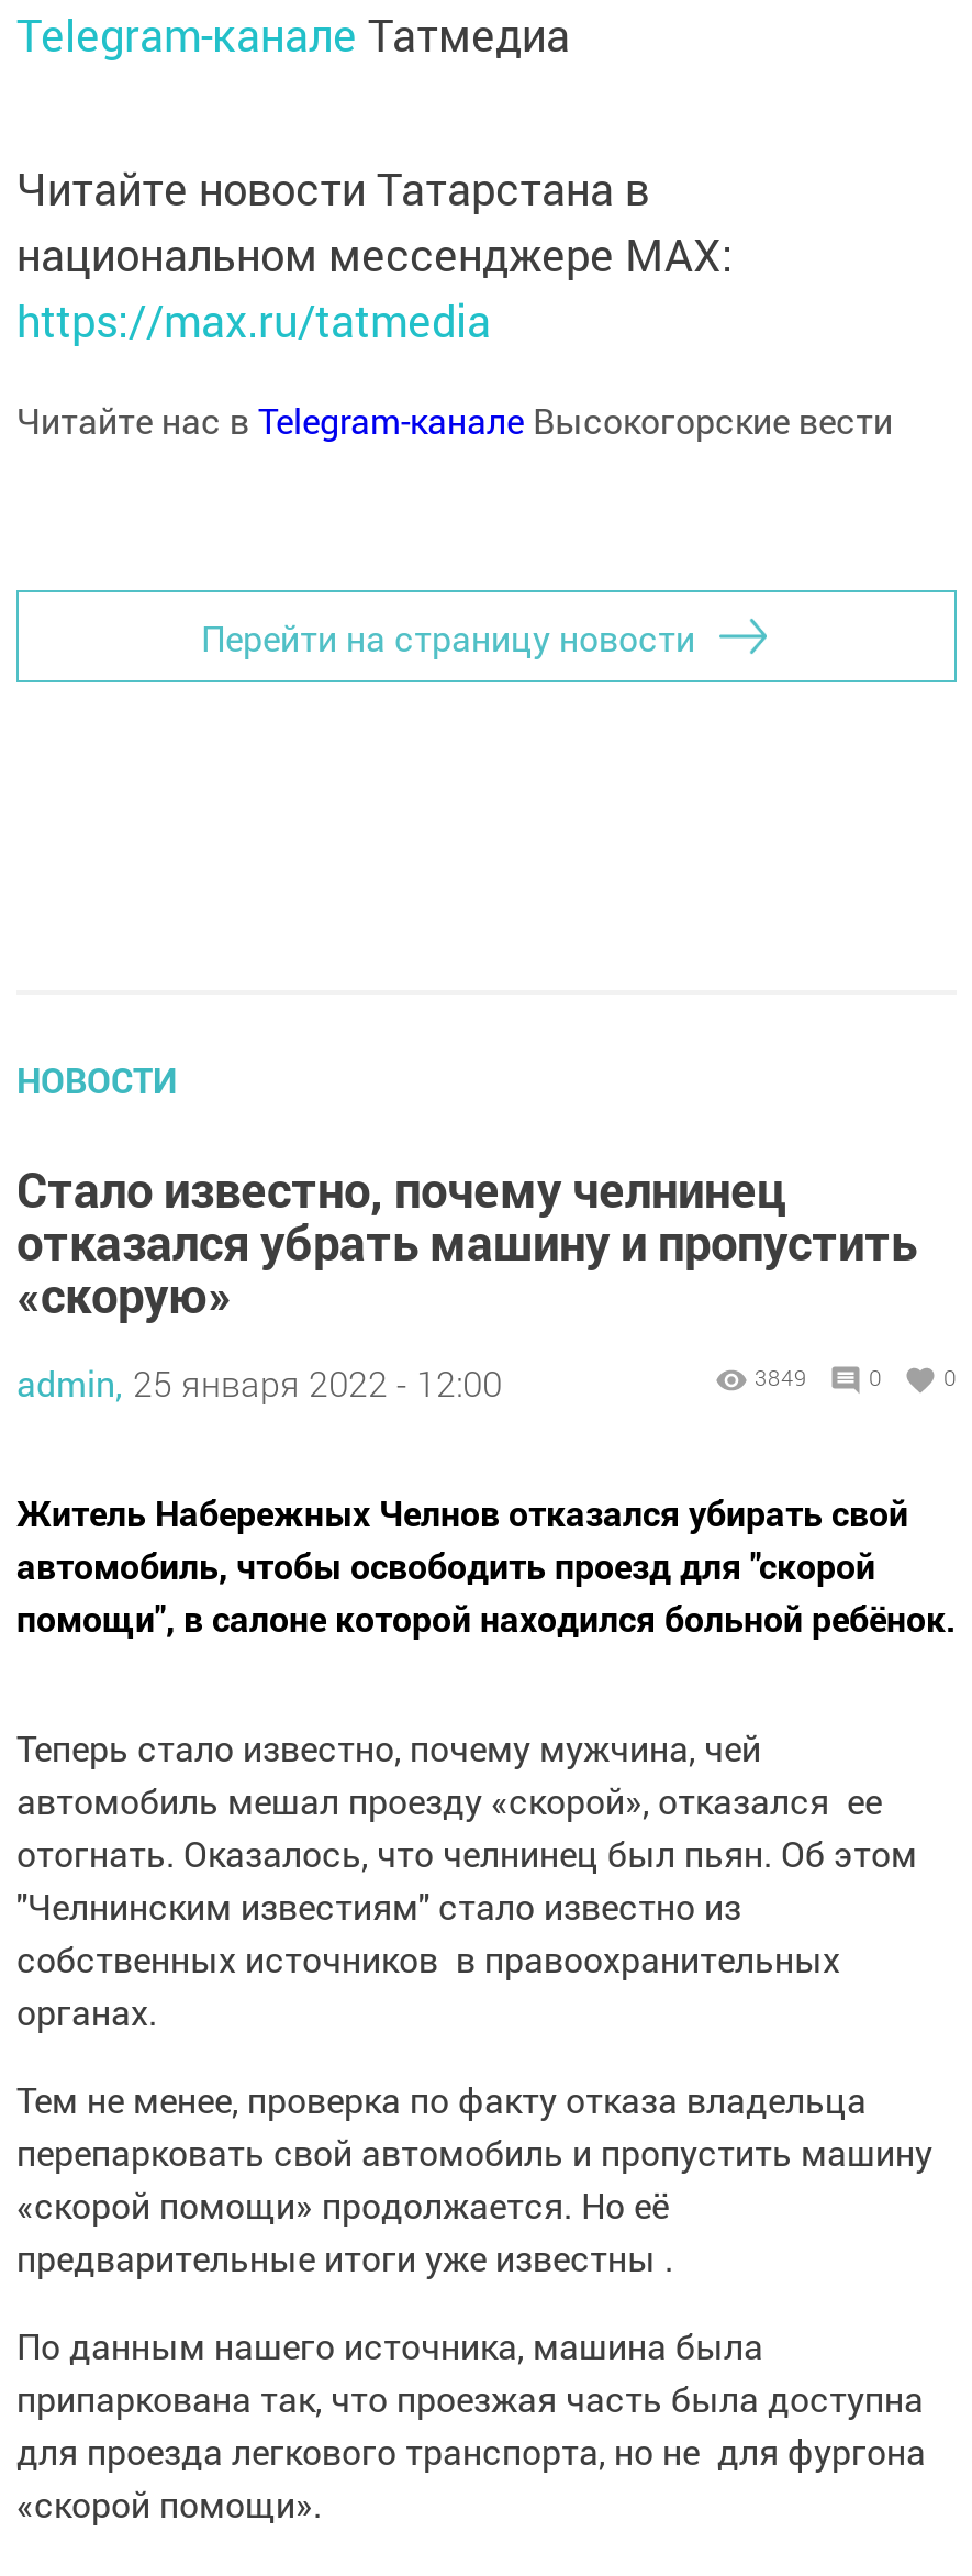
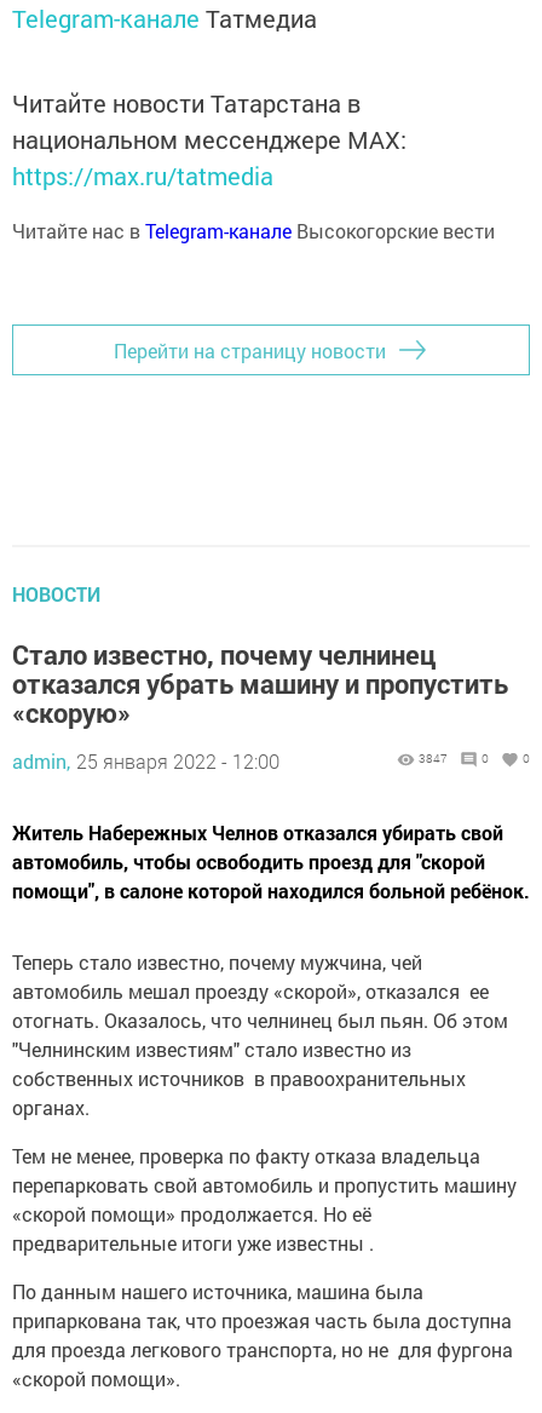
- 3849
+ 3847
